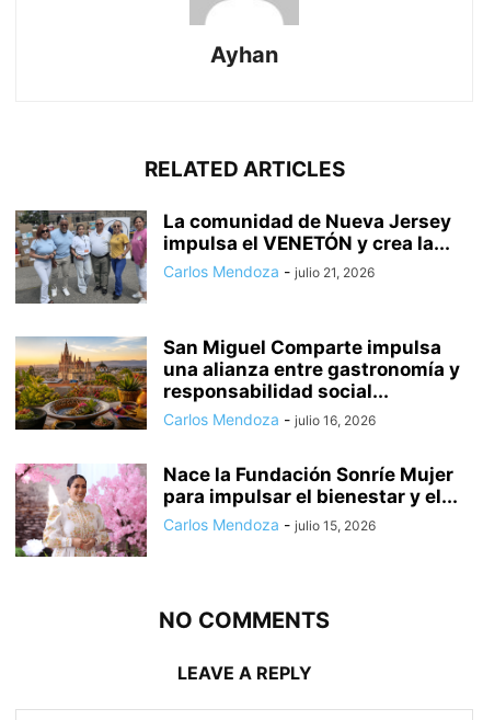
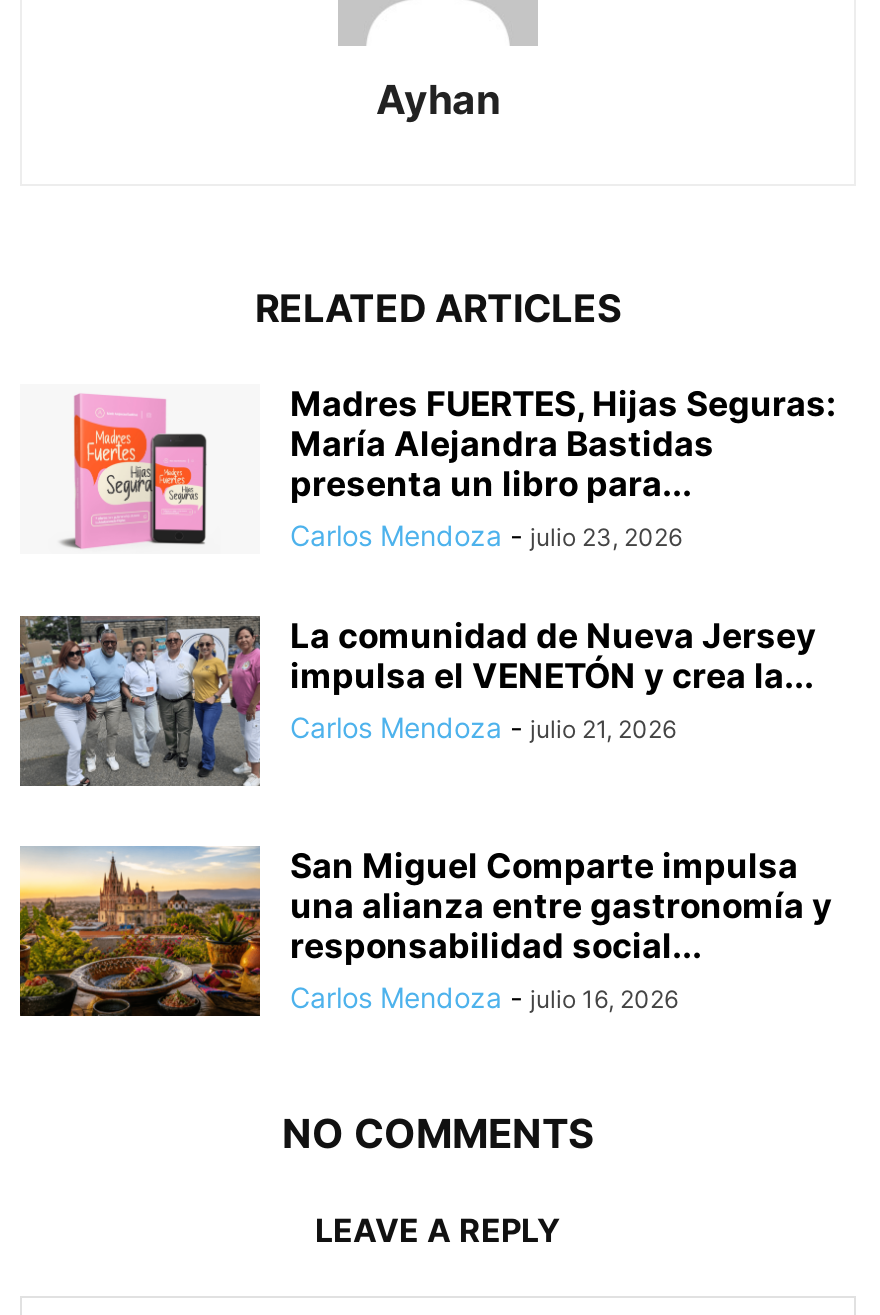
+ [image]

+ Madres FUERTES, Hijas Seguras:
+ María Alejandra Bastidas
+ presenta un libro para...
+ Carlos Mendoza - julio 23, 2026

moved down: [image] | La comunidad de Nueva Jersey | impulsa el VENETÓN y crea la... | Carlos Mendoza - julio 21, 2026 | San Miguel Comparte impulsa | una alianza entre gastronomía y | responsabilidad social... | Carlos Mendoza - julio 16, 2026

- [image]
- Nace la Fundación Sonríe Mujer
- para impulsar el bienestar y el...
- Carlos Mendoza - julio 15, 2026
